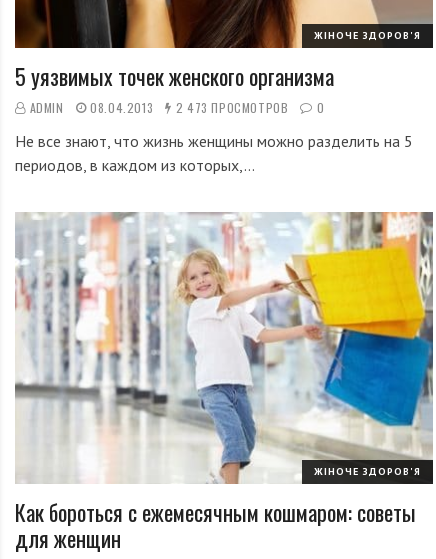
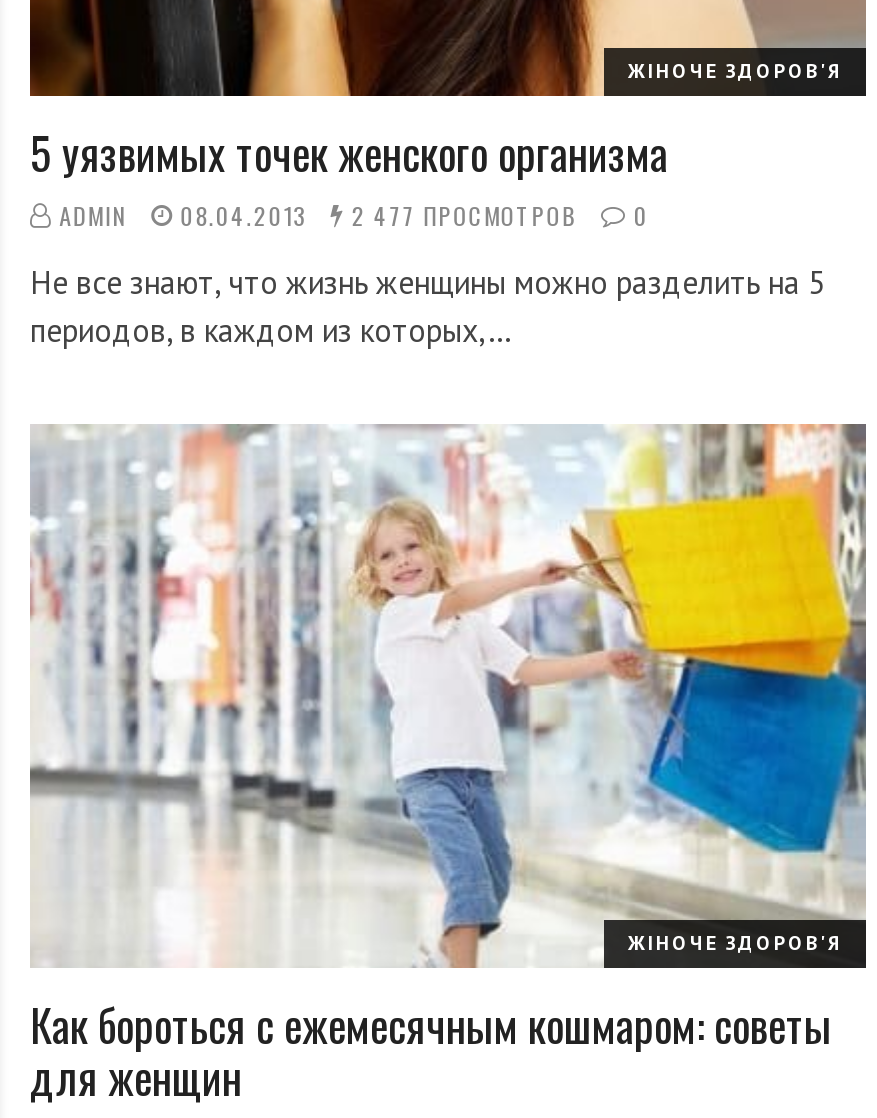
- ADMIN 08.04.2013 2 473 ПРОСМОТРОВ 0
+ ADMIN 08.04.2013 2 477 ПРОСМОТРОВ 0
